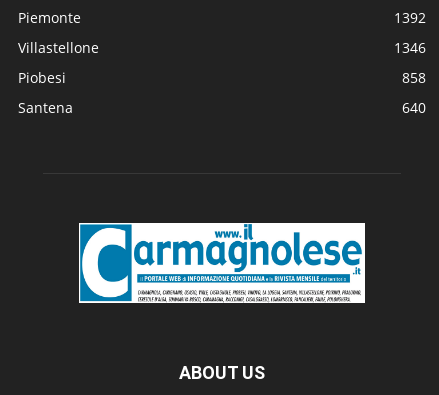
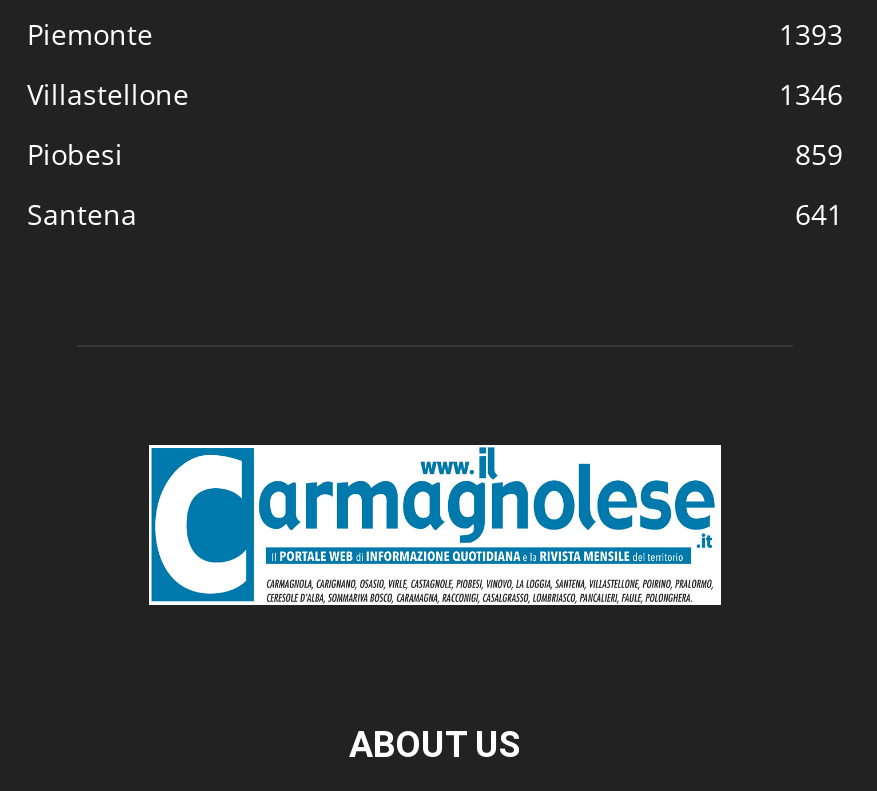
- 1392
+ 1393

- 858
+ 859

- 640
+ 641
